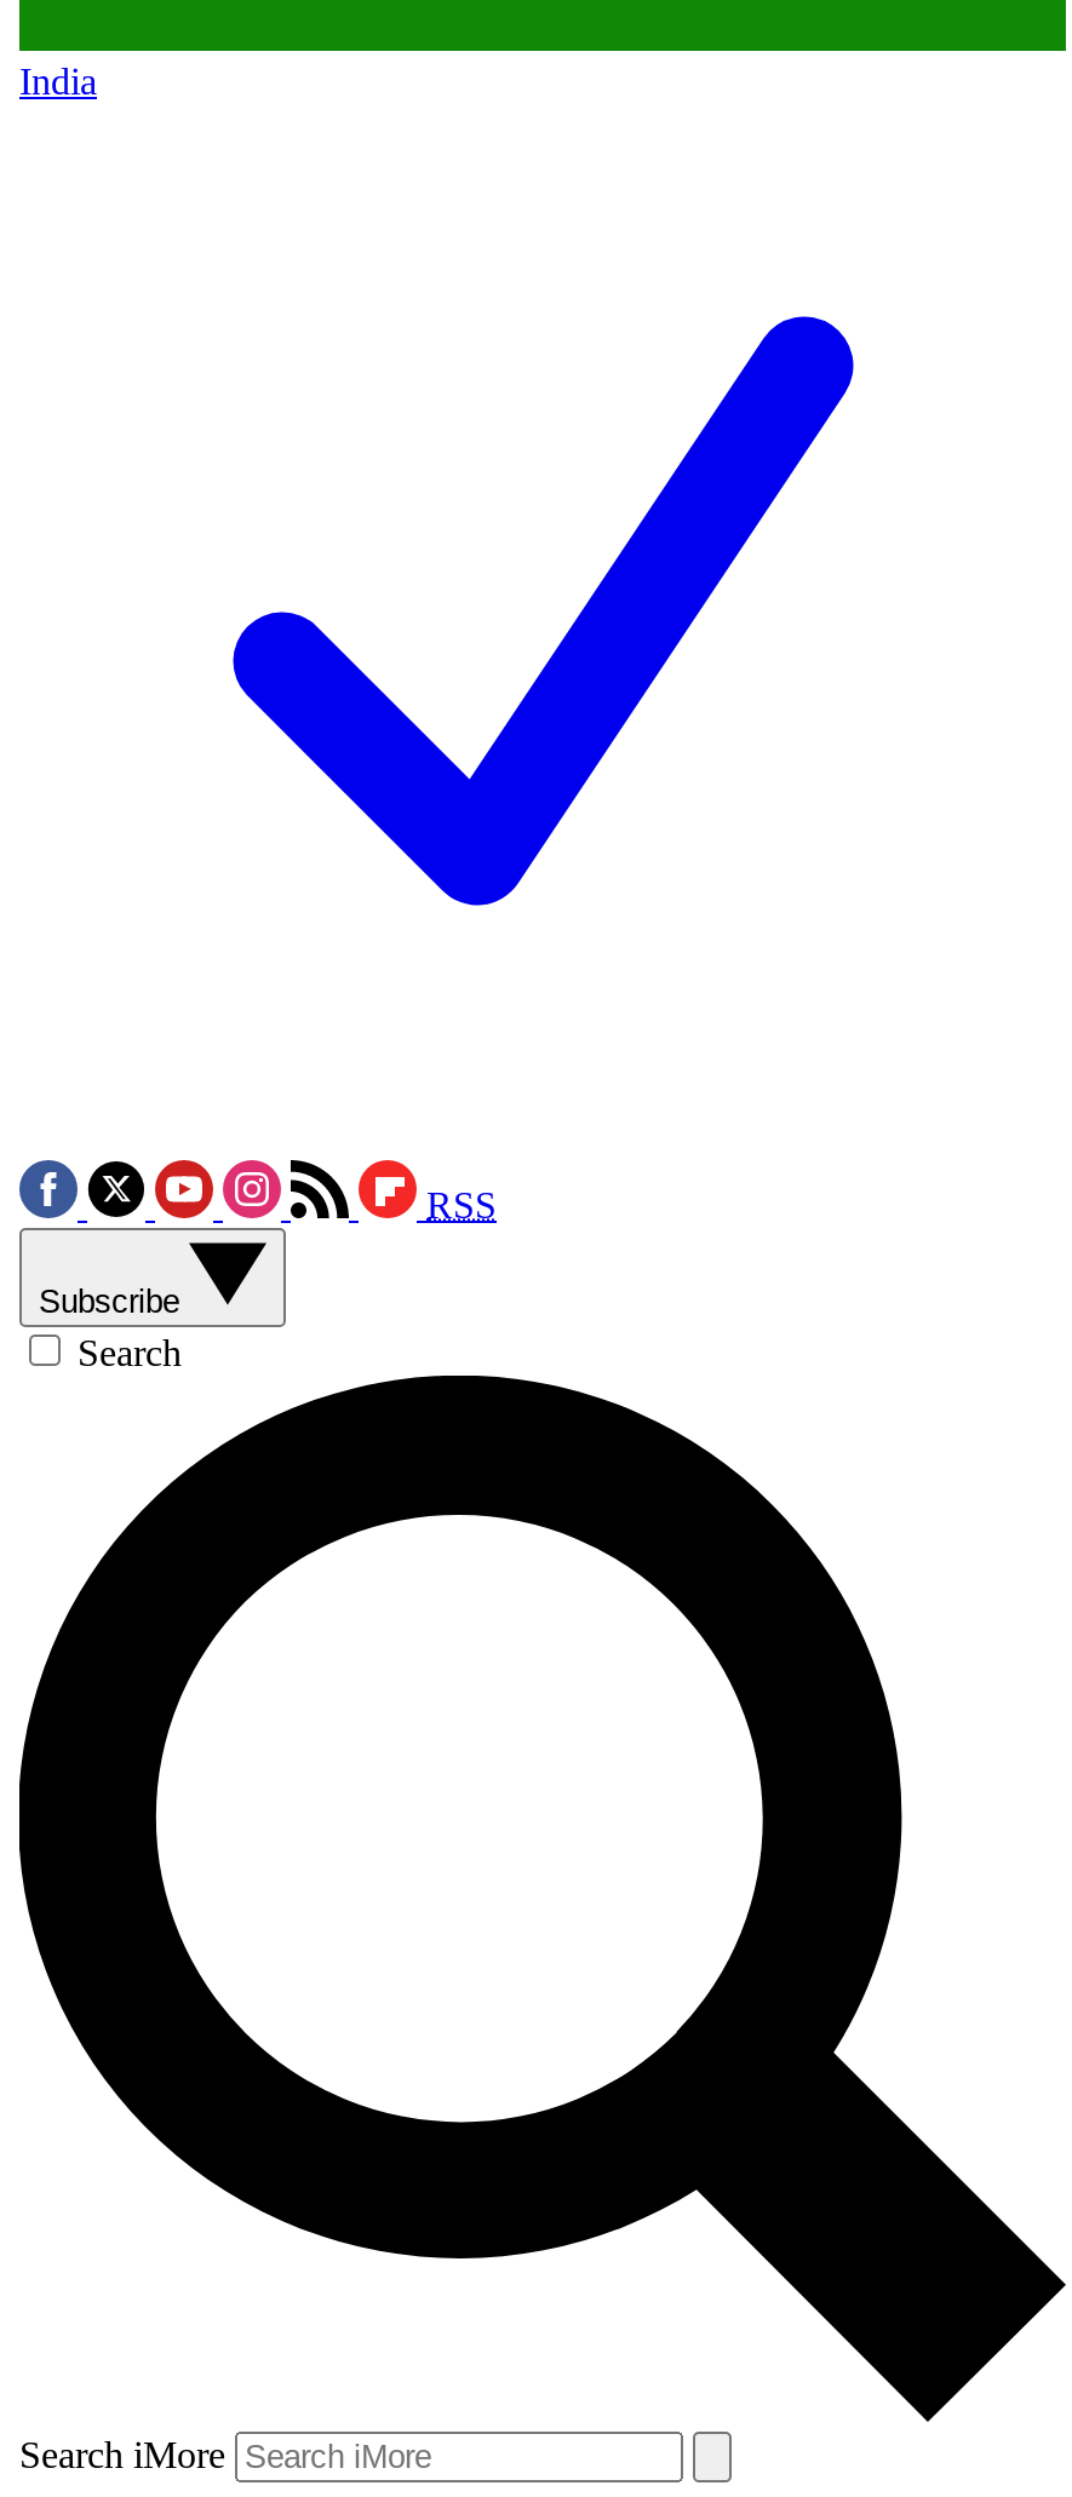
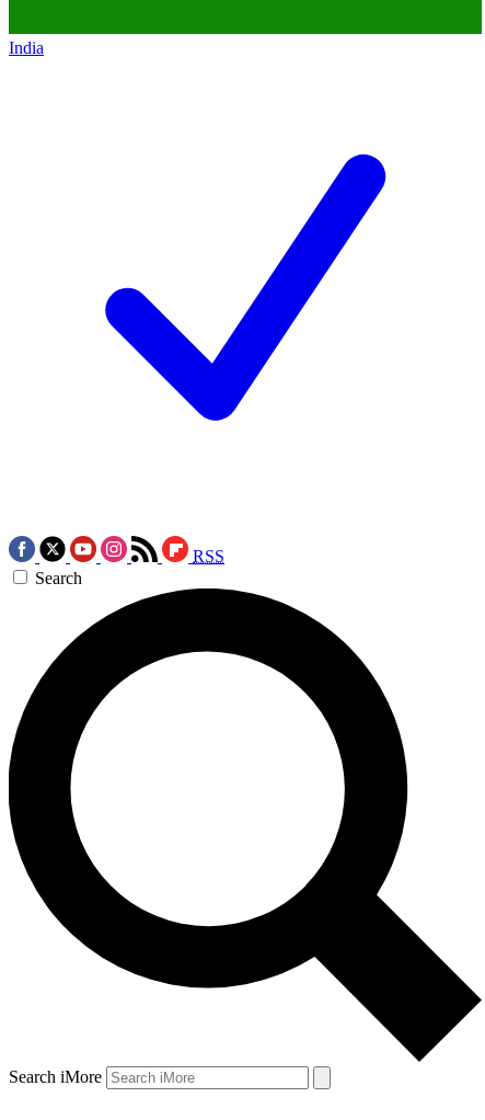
- Subscribe
